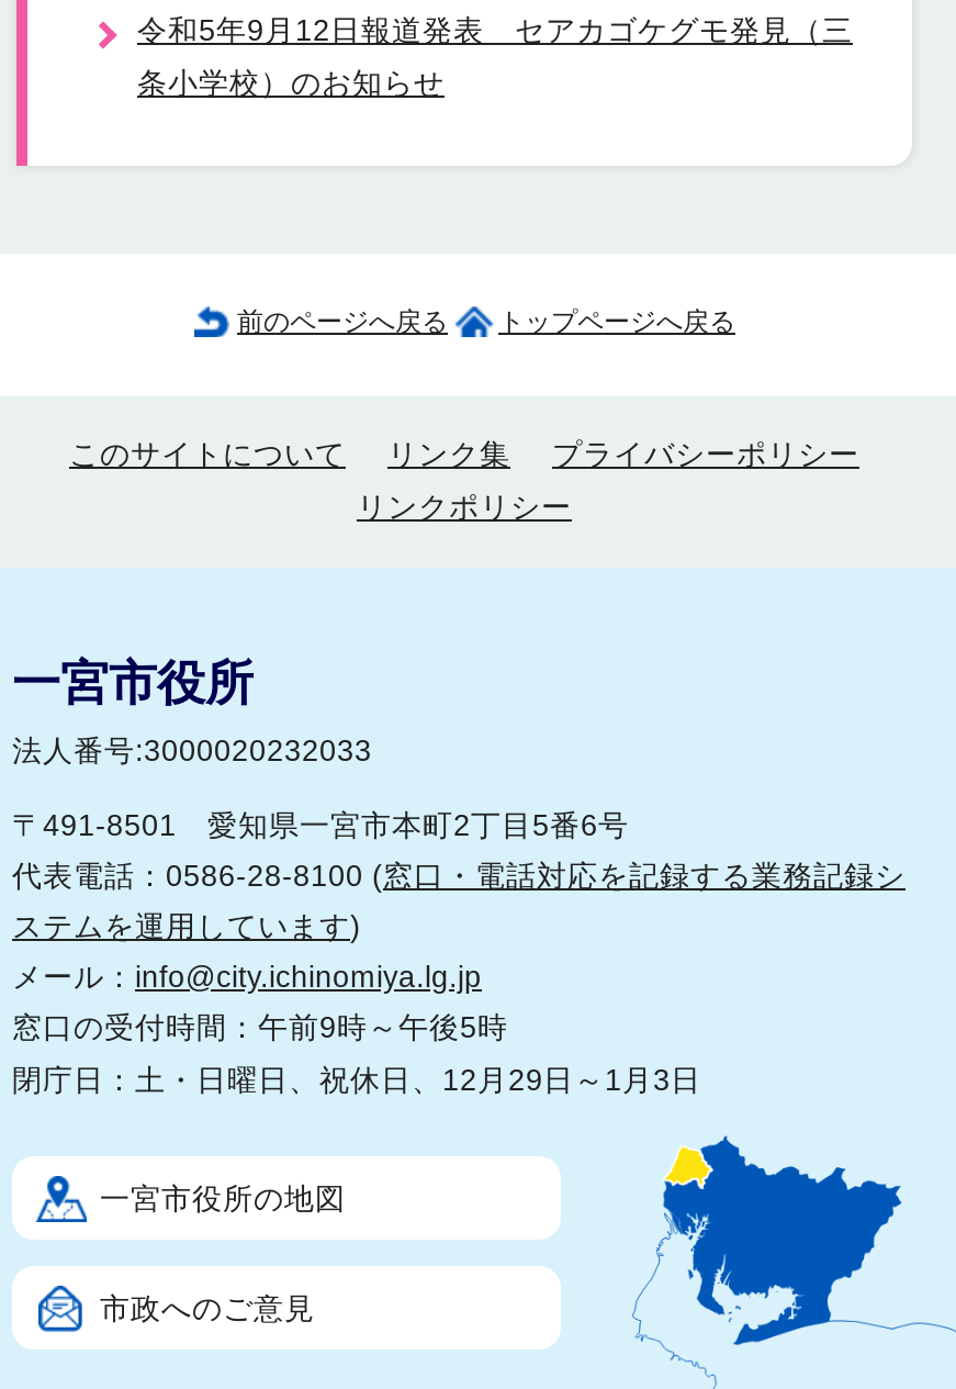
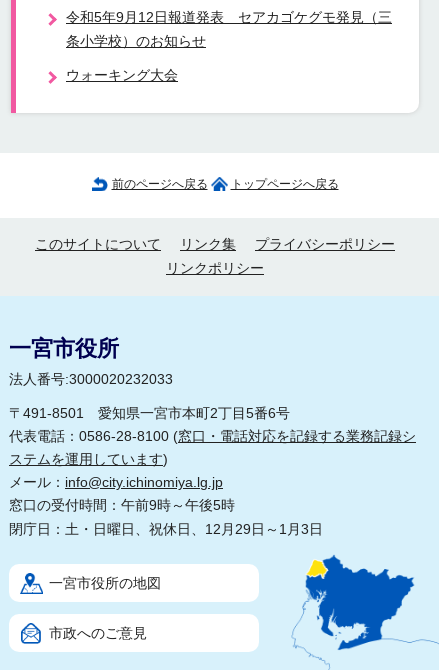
+ ウォーキング大会
